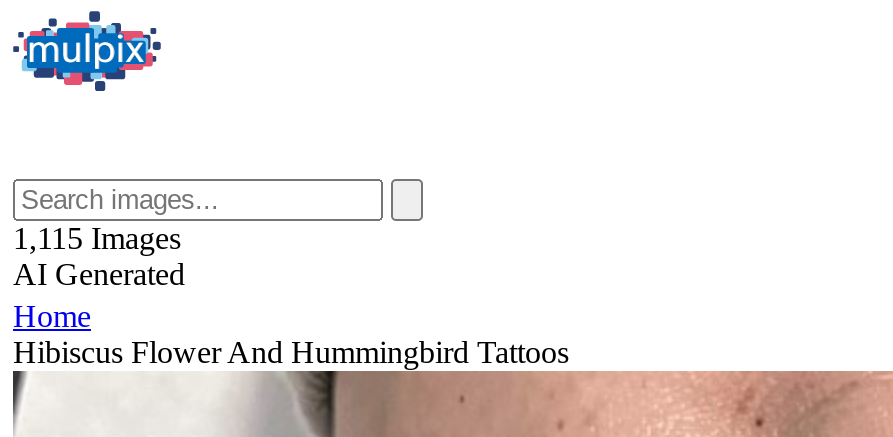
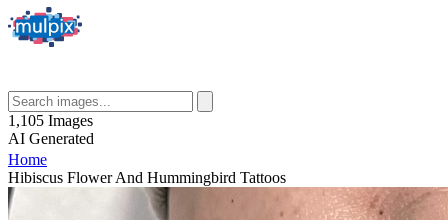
- 1,115 Images
+ 1,105 Images
